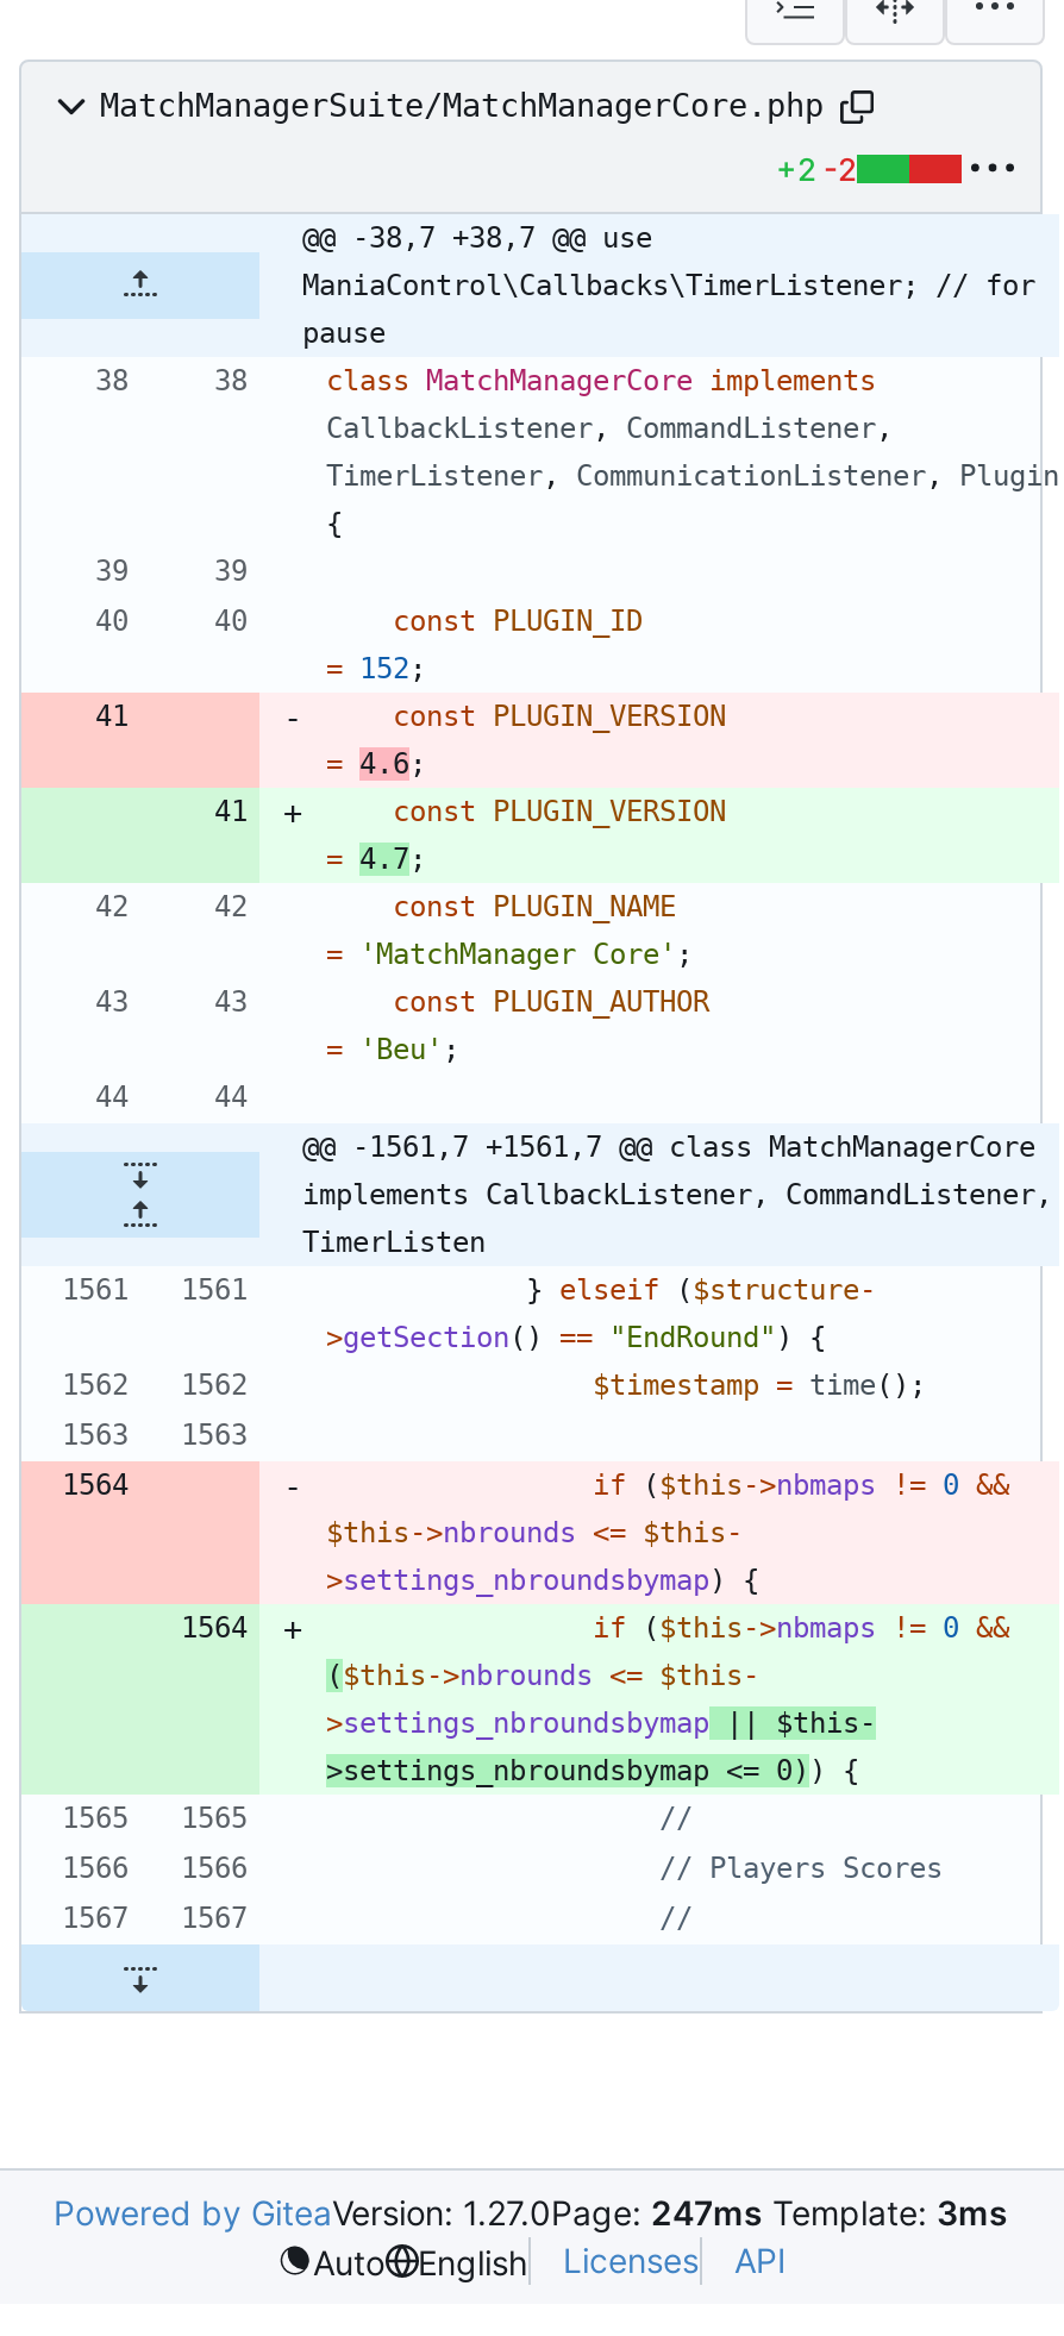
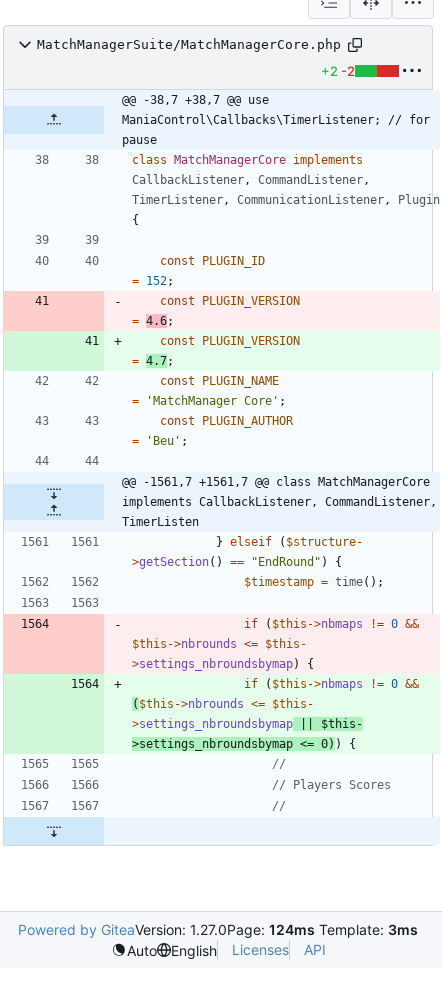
- Powered by GiteaVersion: 1.27.0Page: 247ms Template: 3ms
+ Powered by GiteaVersion: 1.27.0Page: 124ms Template: 3ms
